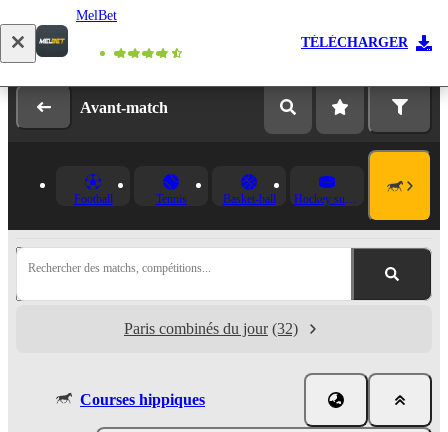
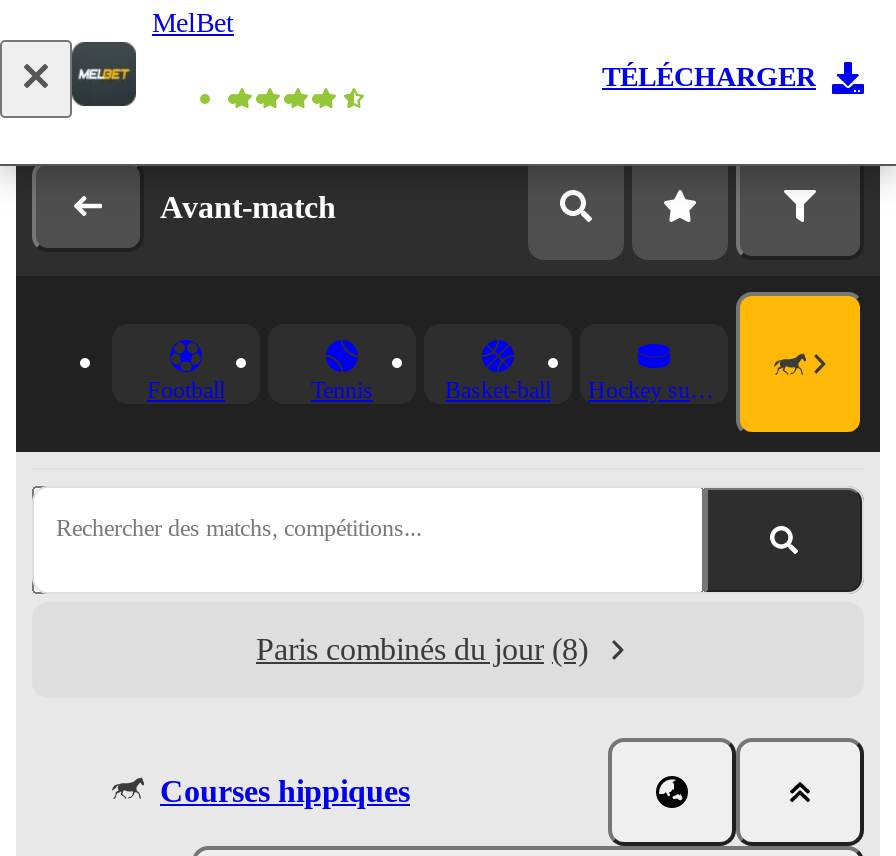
- Paris combinés du jour (32)
+ Paris combinés du jour (8)
